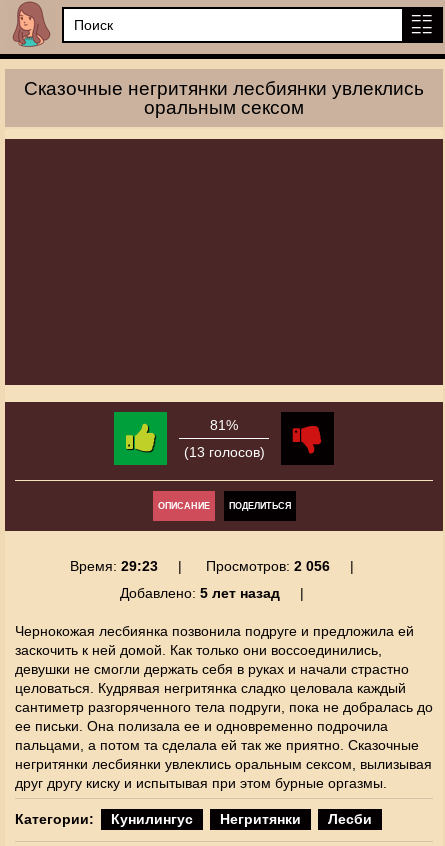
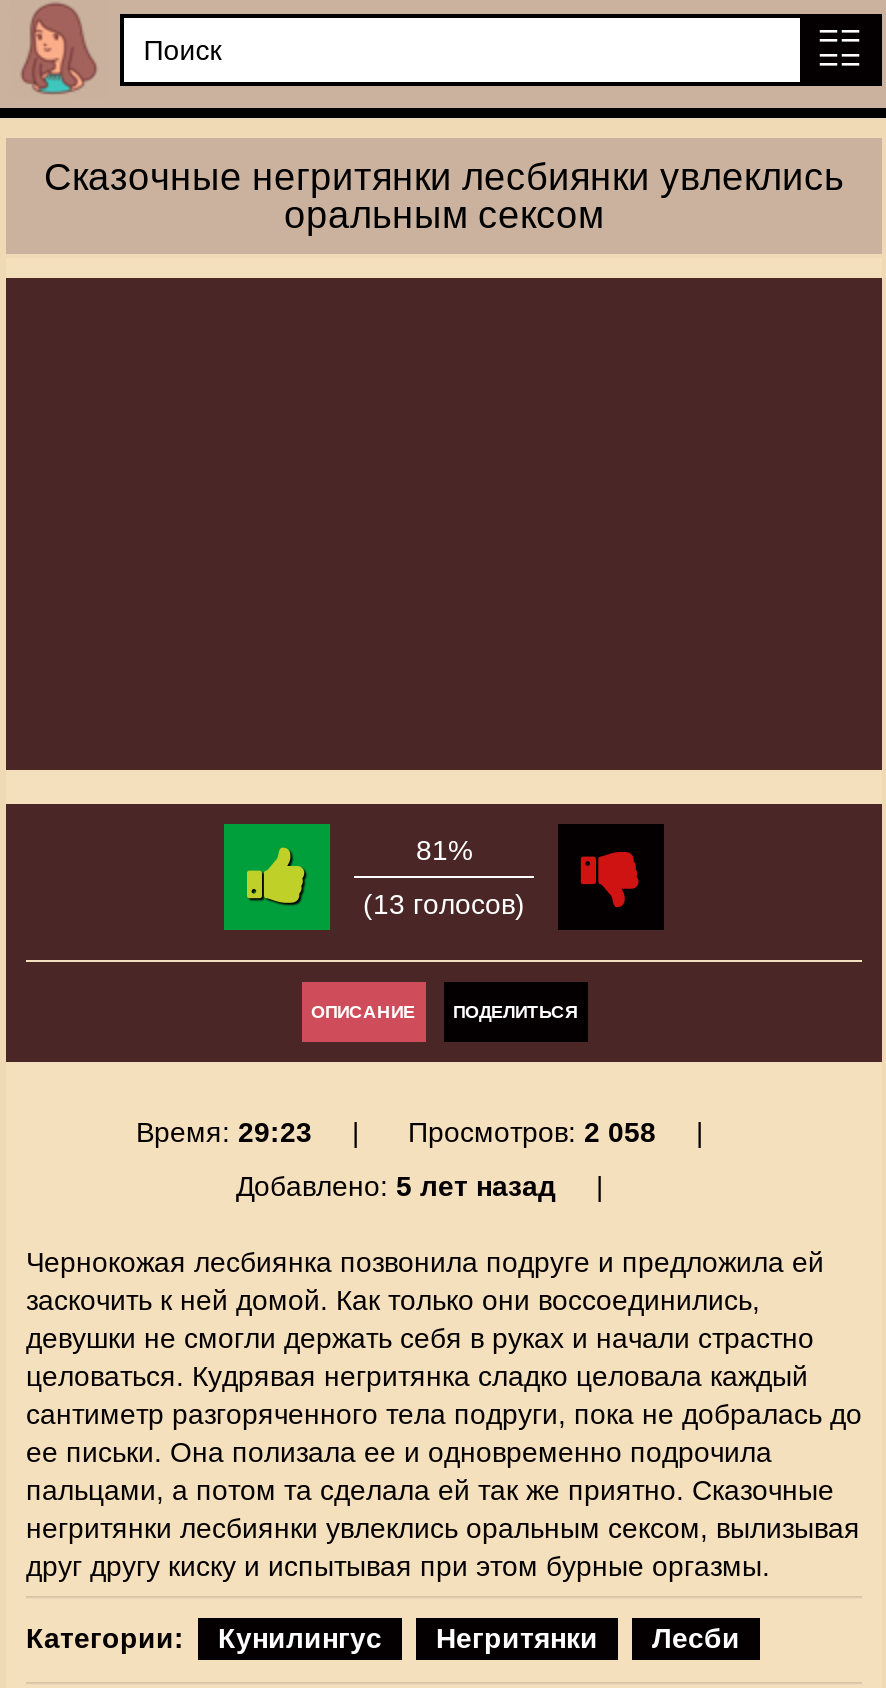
- Просмотров: 2 056
+ Просмотров: 2 058
